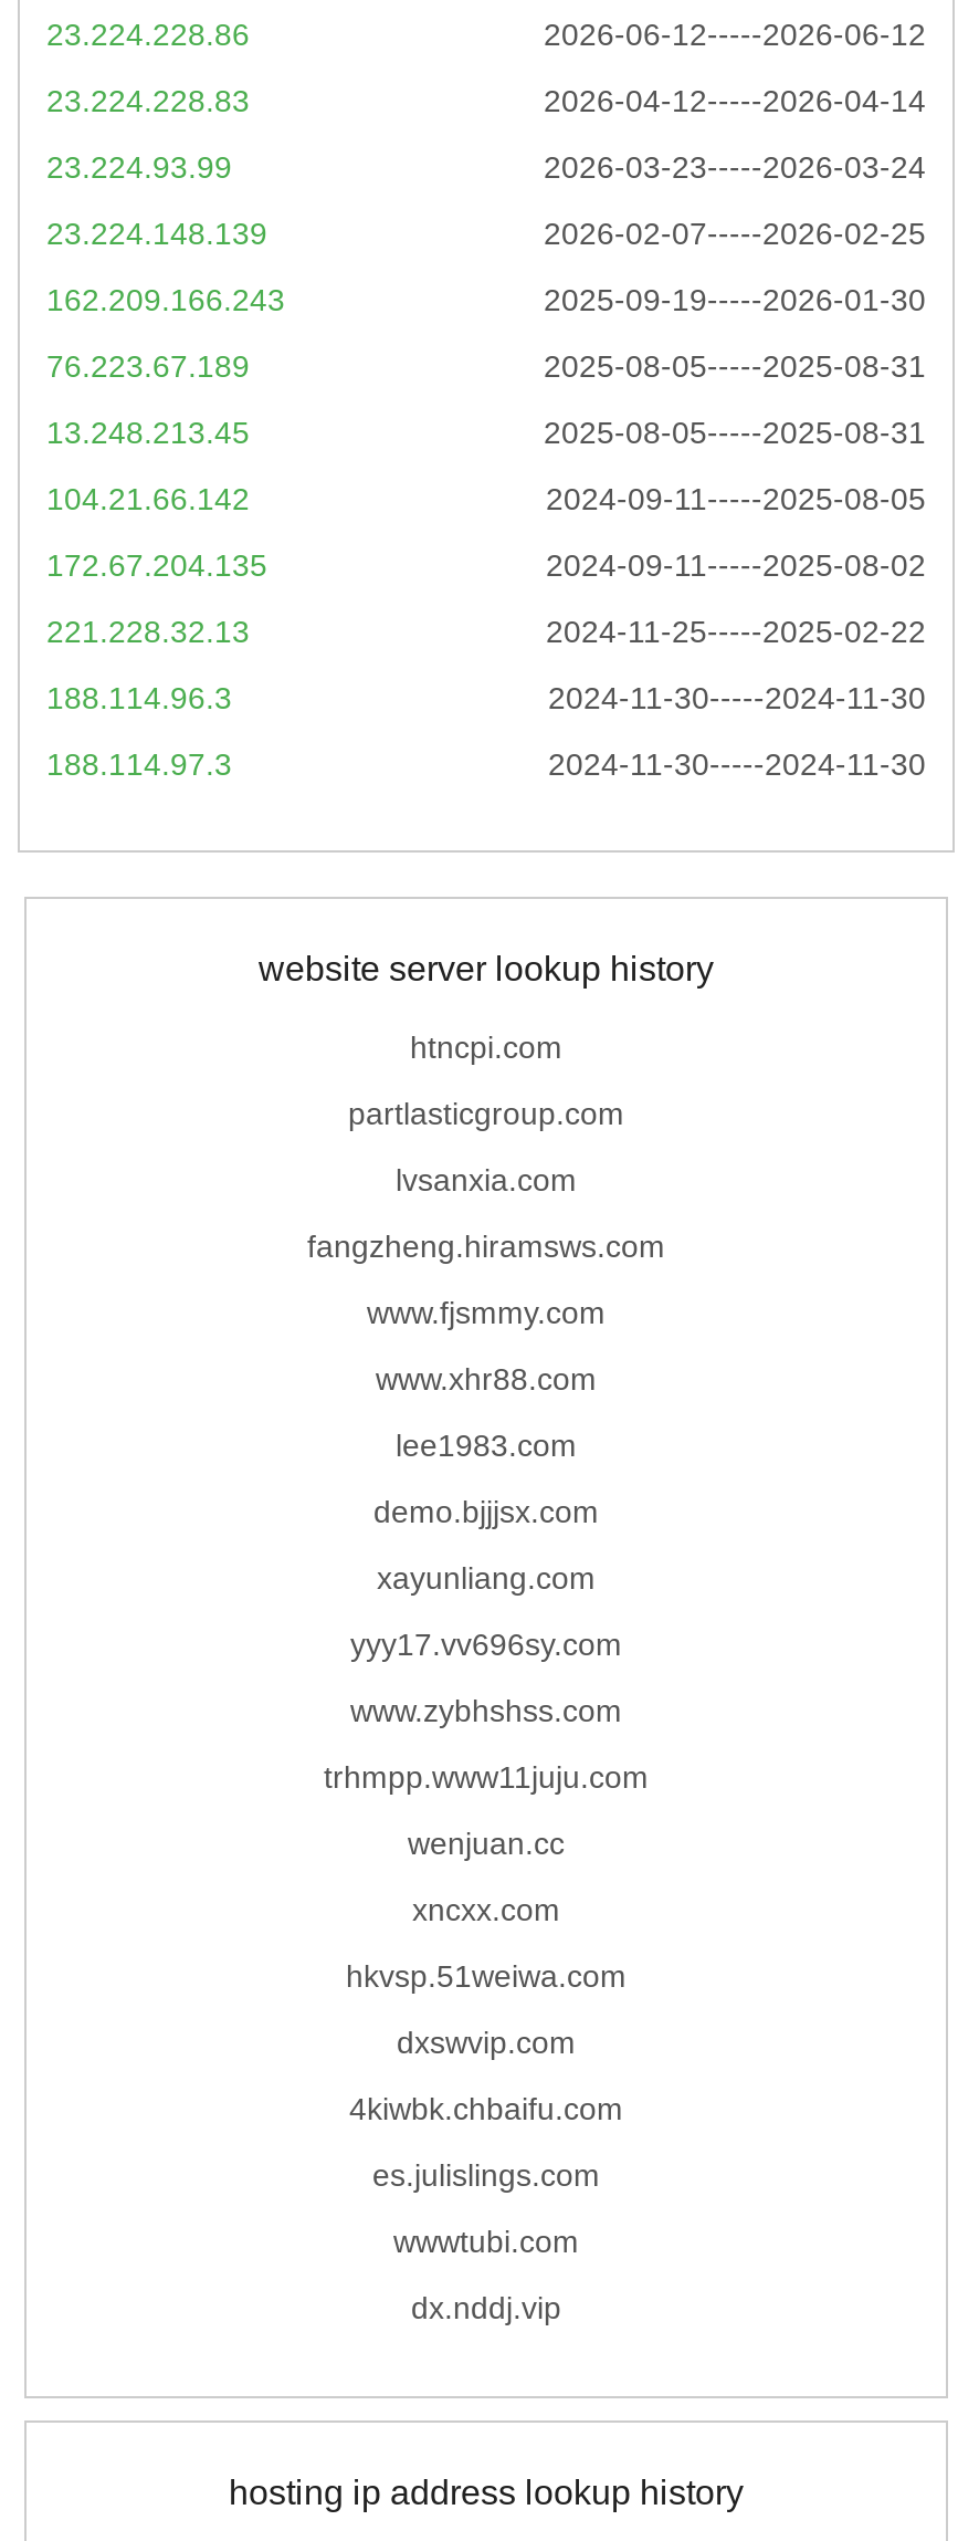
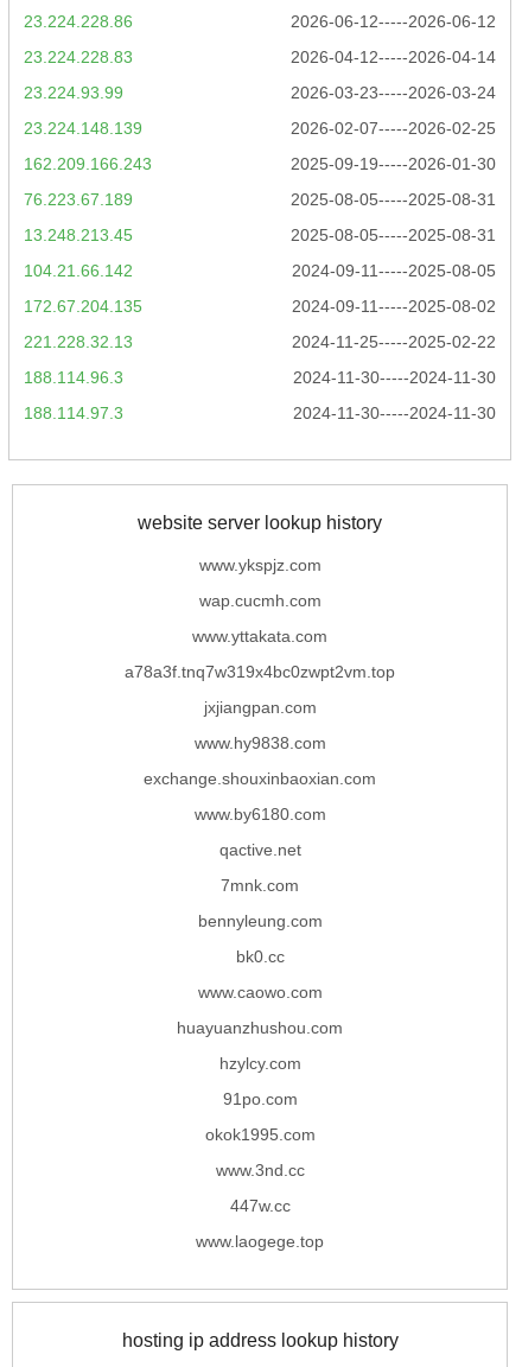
- htncpi.com
+ www.ykspjz.com

- partlasticgroup.com
+ wap.cucmh.com

- lvsanxia.com
+ www.yttakata.com

- fangzheng.hiramsws.com
+ a78a3f.tnq7w319x4bc0zwpt2vm.top

- www.fjsmmy.com
+ jxjiangpan.com

- www.xhr88.com
+ www.hy9838.com

- lee1983.com
+ exchange.shouxinbaoxian.com

- demo.bjjjsx.com
+ www.by6180.com

- xayunliang.com
+ qactive.net

- yyy17.vv696sy.com
+ 7mnk.com

- www.zybhshss.com
+ bennyleung.com

- trhmpp.www11juju.com
+ bk0.cc

- wenjuan.cc
+ www.caowo.com

- xncxx.com
+ huayuanzhushou.com

- hkvsp.51weiwa.com
+ hzylcy.com

- dxswvip.com
+ 91po.com

- 4kiwbk.chbaifu.com
+ okok1995.com

- es.julislings.com
+ www.3nd.cc

- wwwtubi.com
+ 447w.cc

- dx.nddj.vip
+ www.laogege.top
